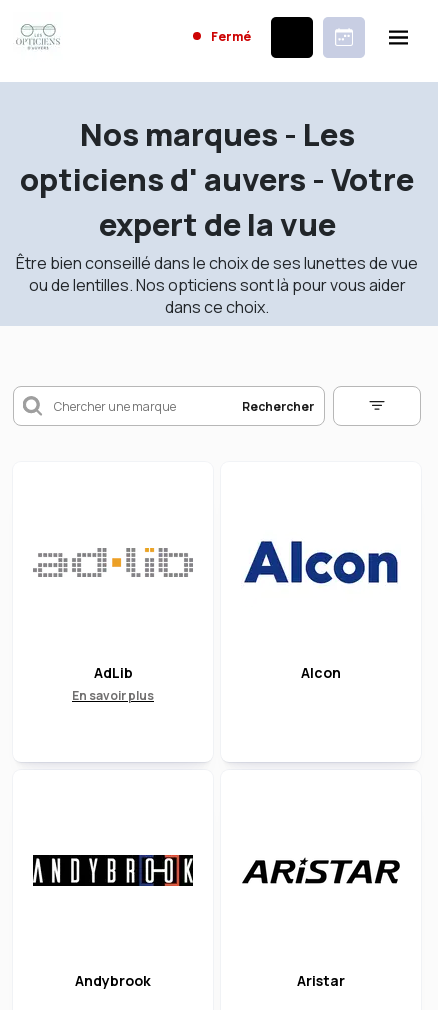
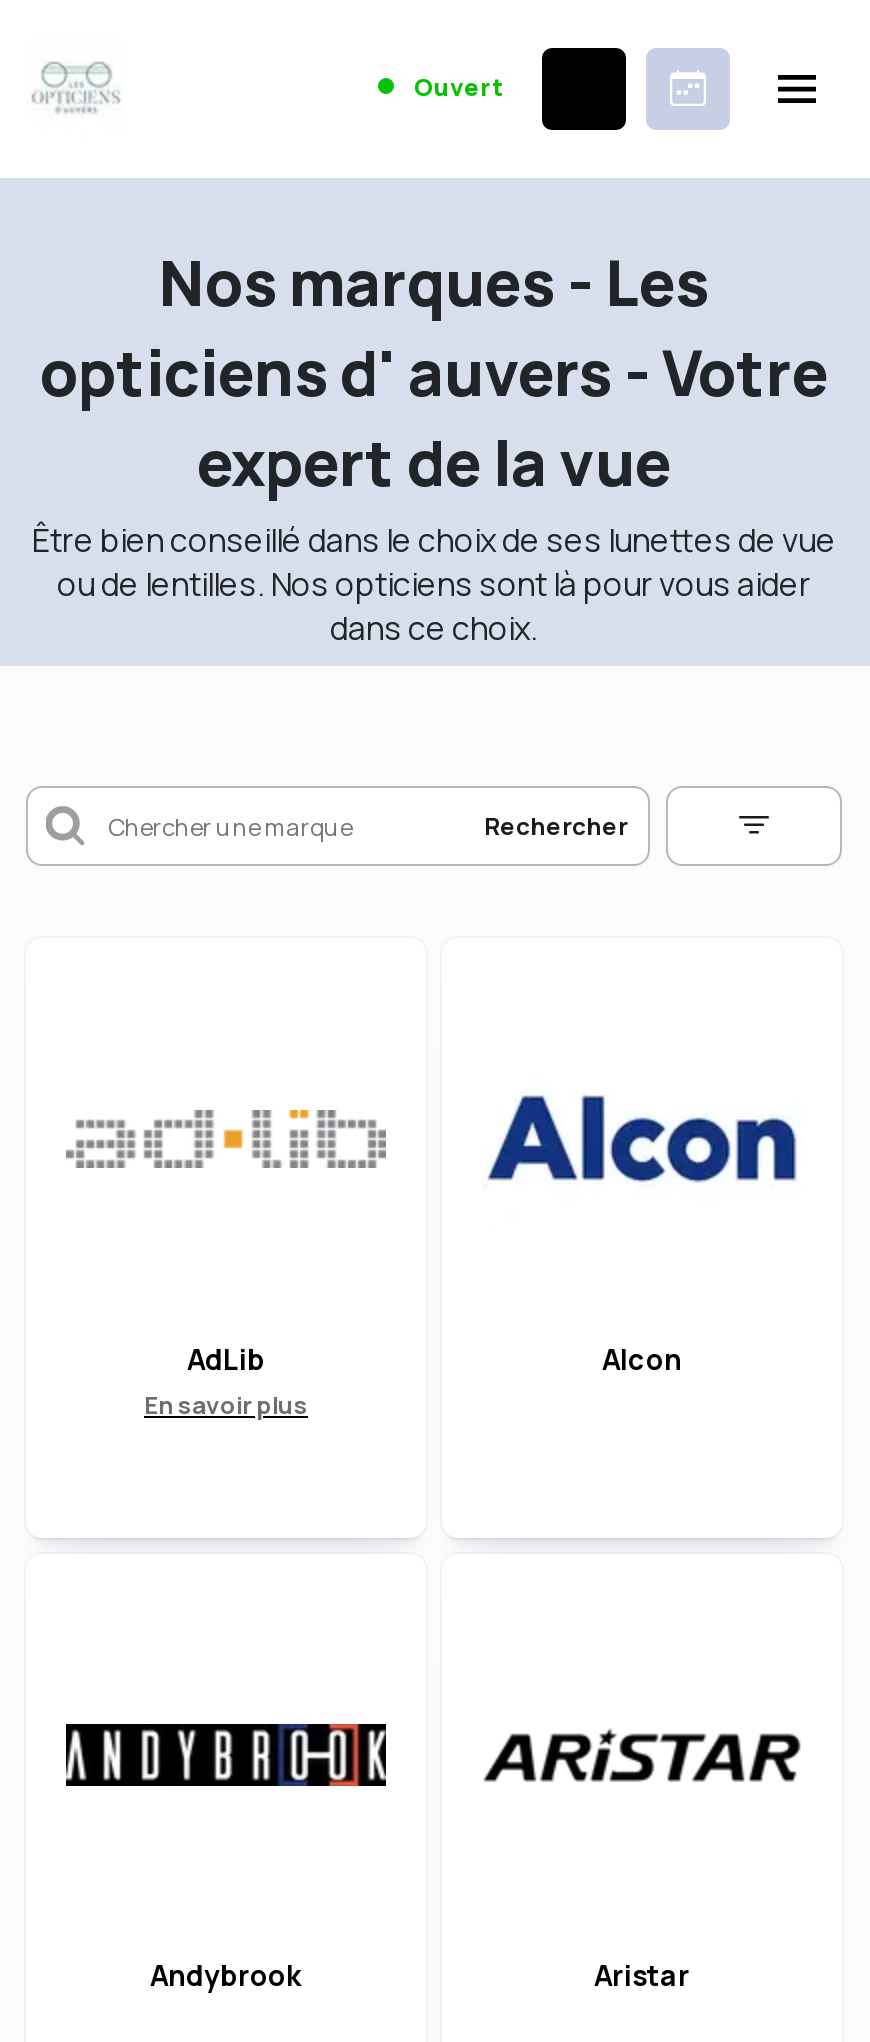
- Fermé
+ Ouvert
